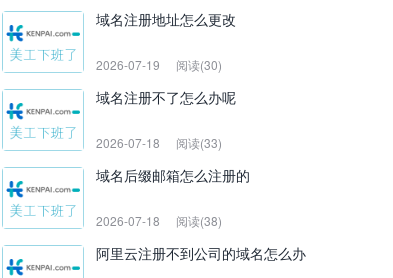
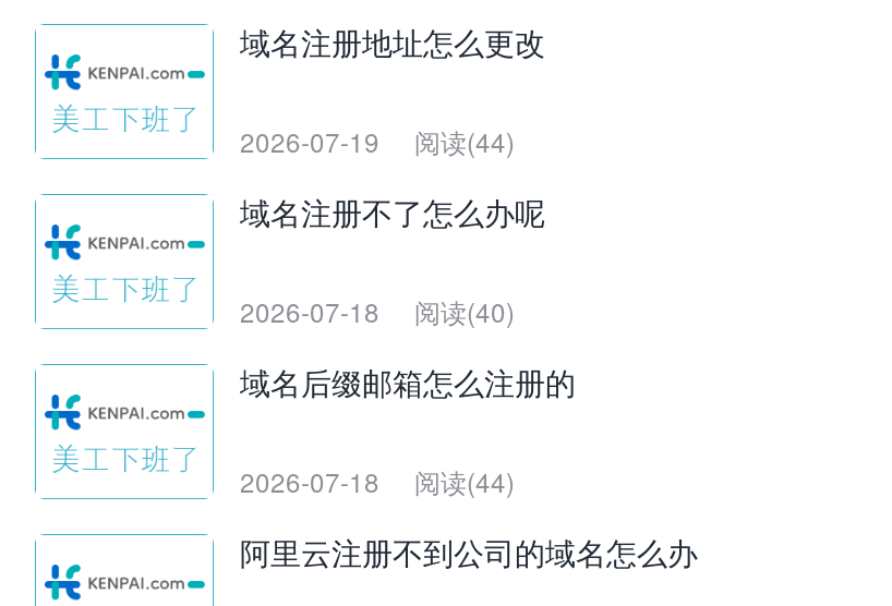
- 2026-07-19 阅读(30)
+ 2026-07-19 阅读(44)

- 2026-07-18 阅读(33)
+ 2026-07-18 阅读(40)

- 2026-07-18 阅读(38)
+ 2026-07-18 阅读(44)
